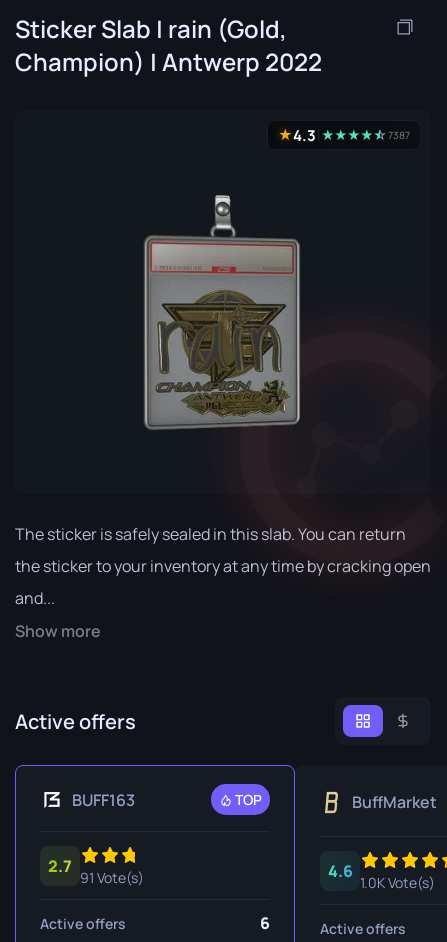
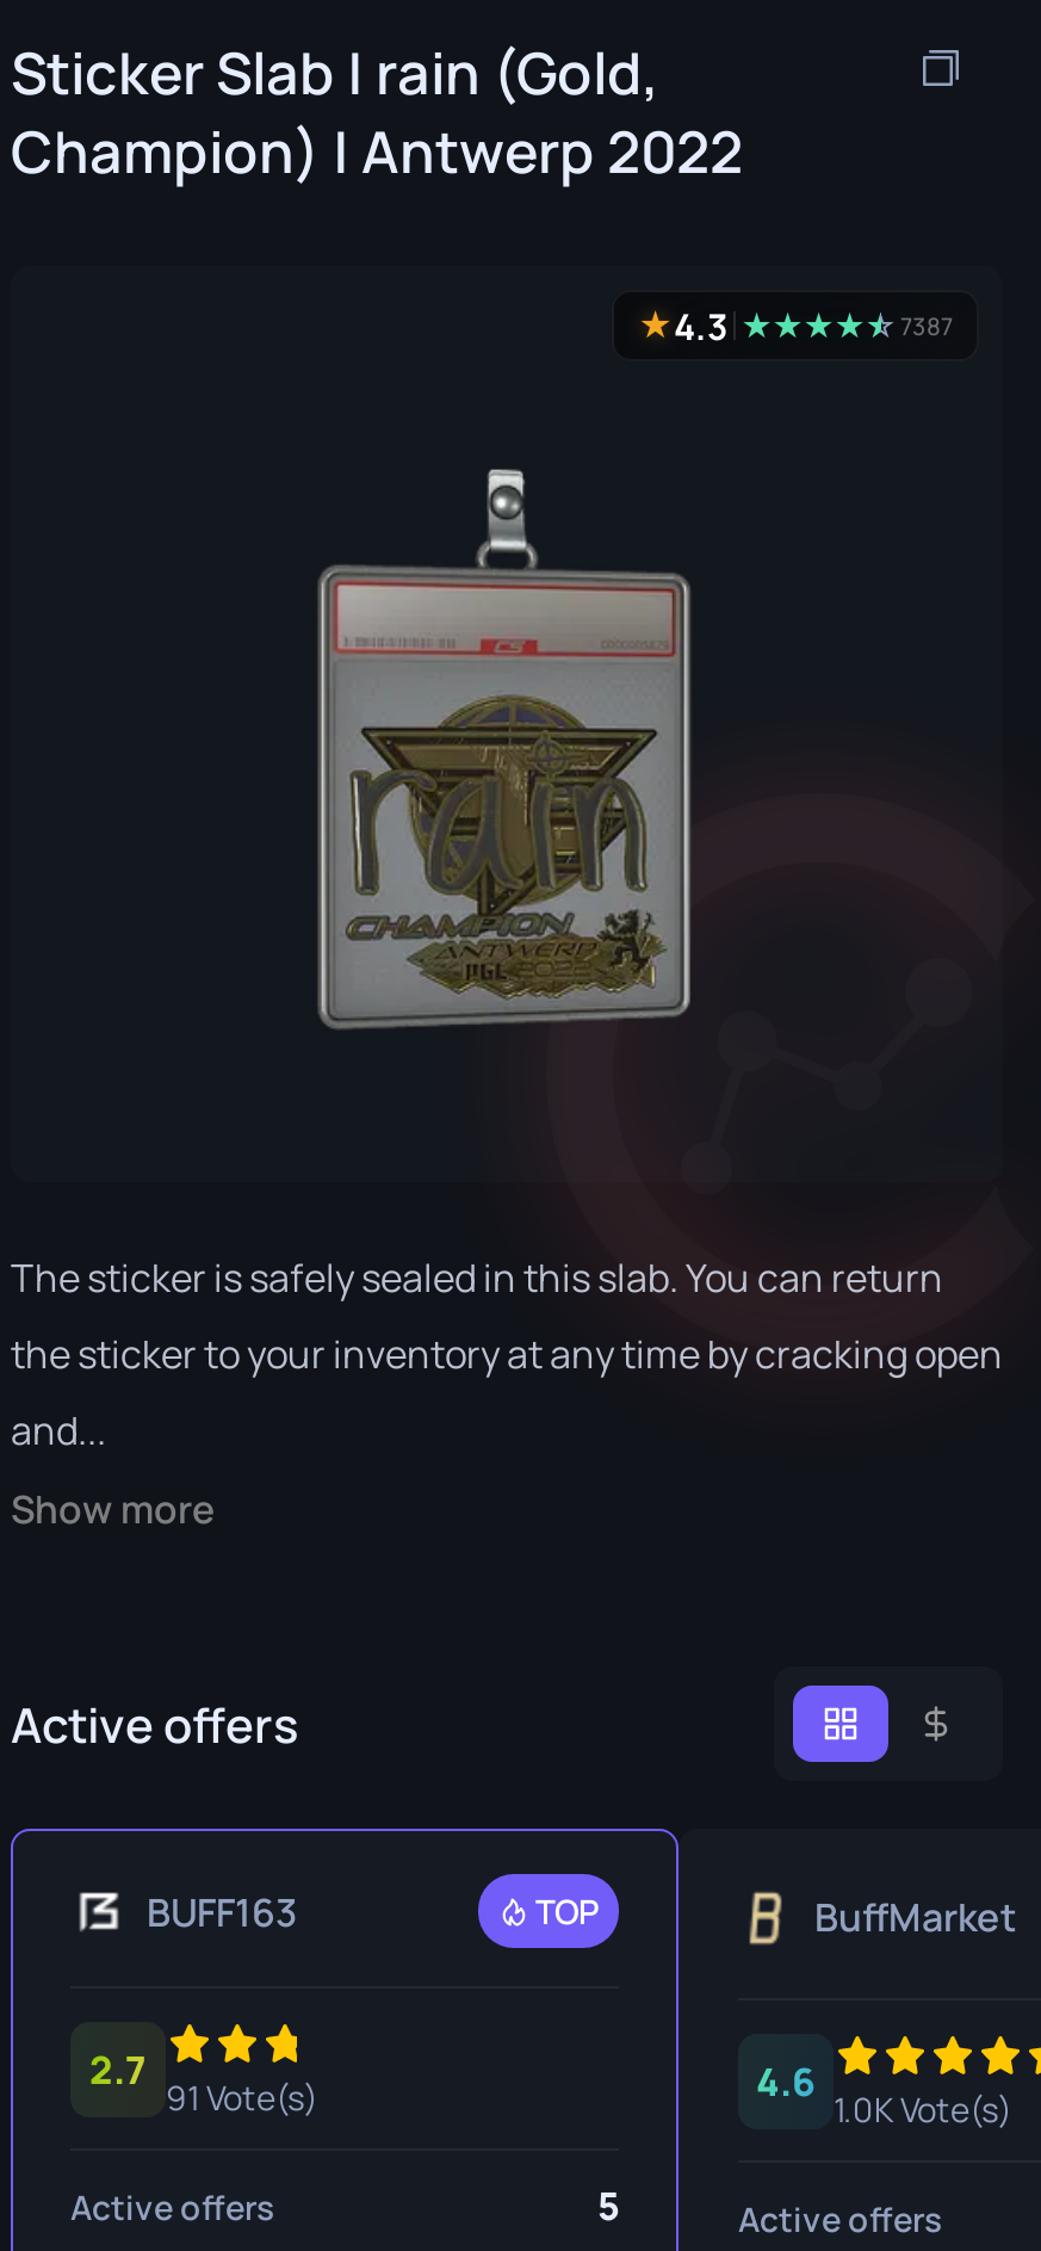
- 6
+ 5
